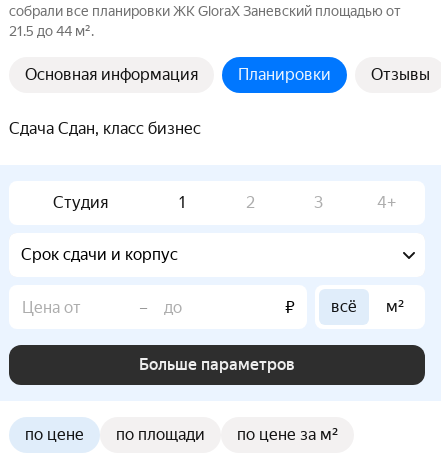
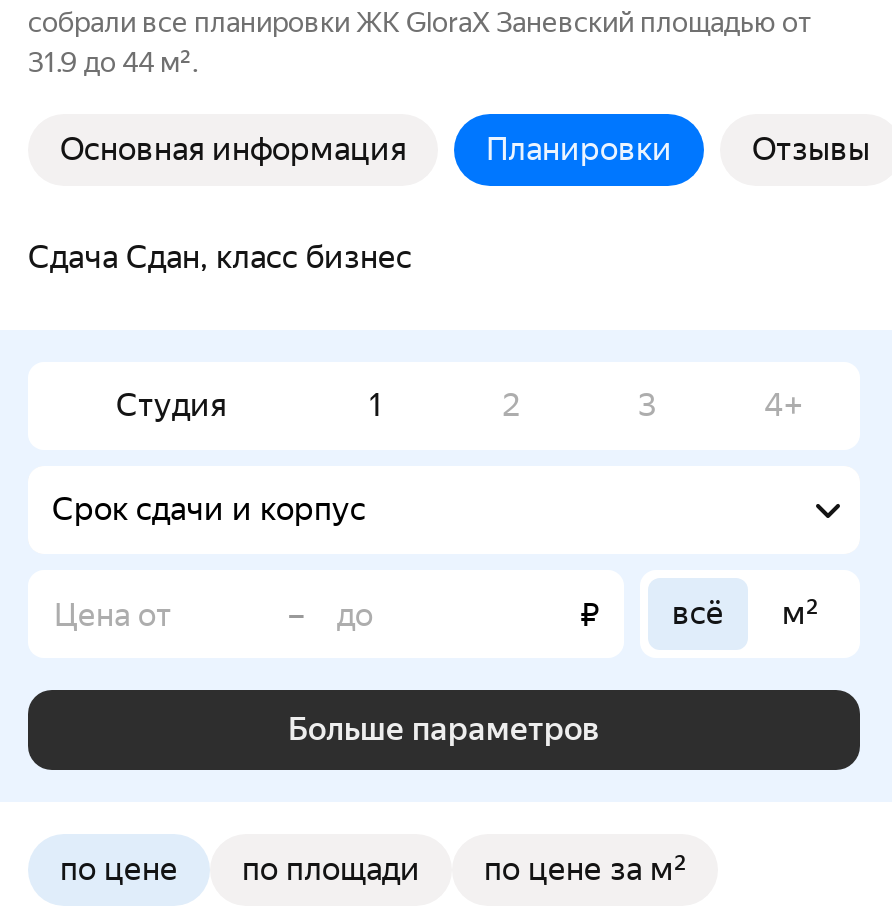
- 21.5 до 44 м².
+ 31.9 до 44 м².
